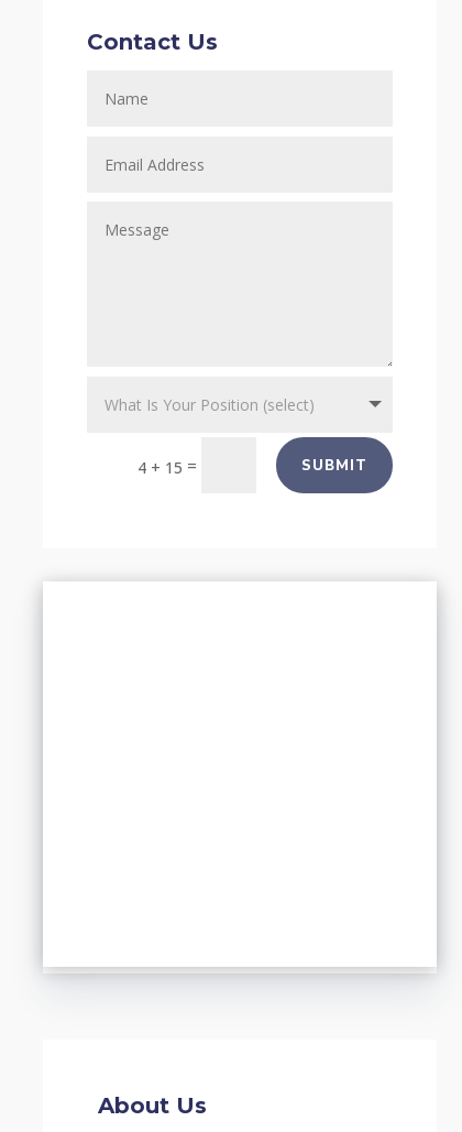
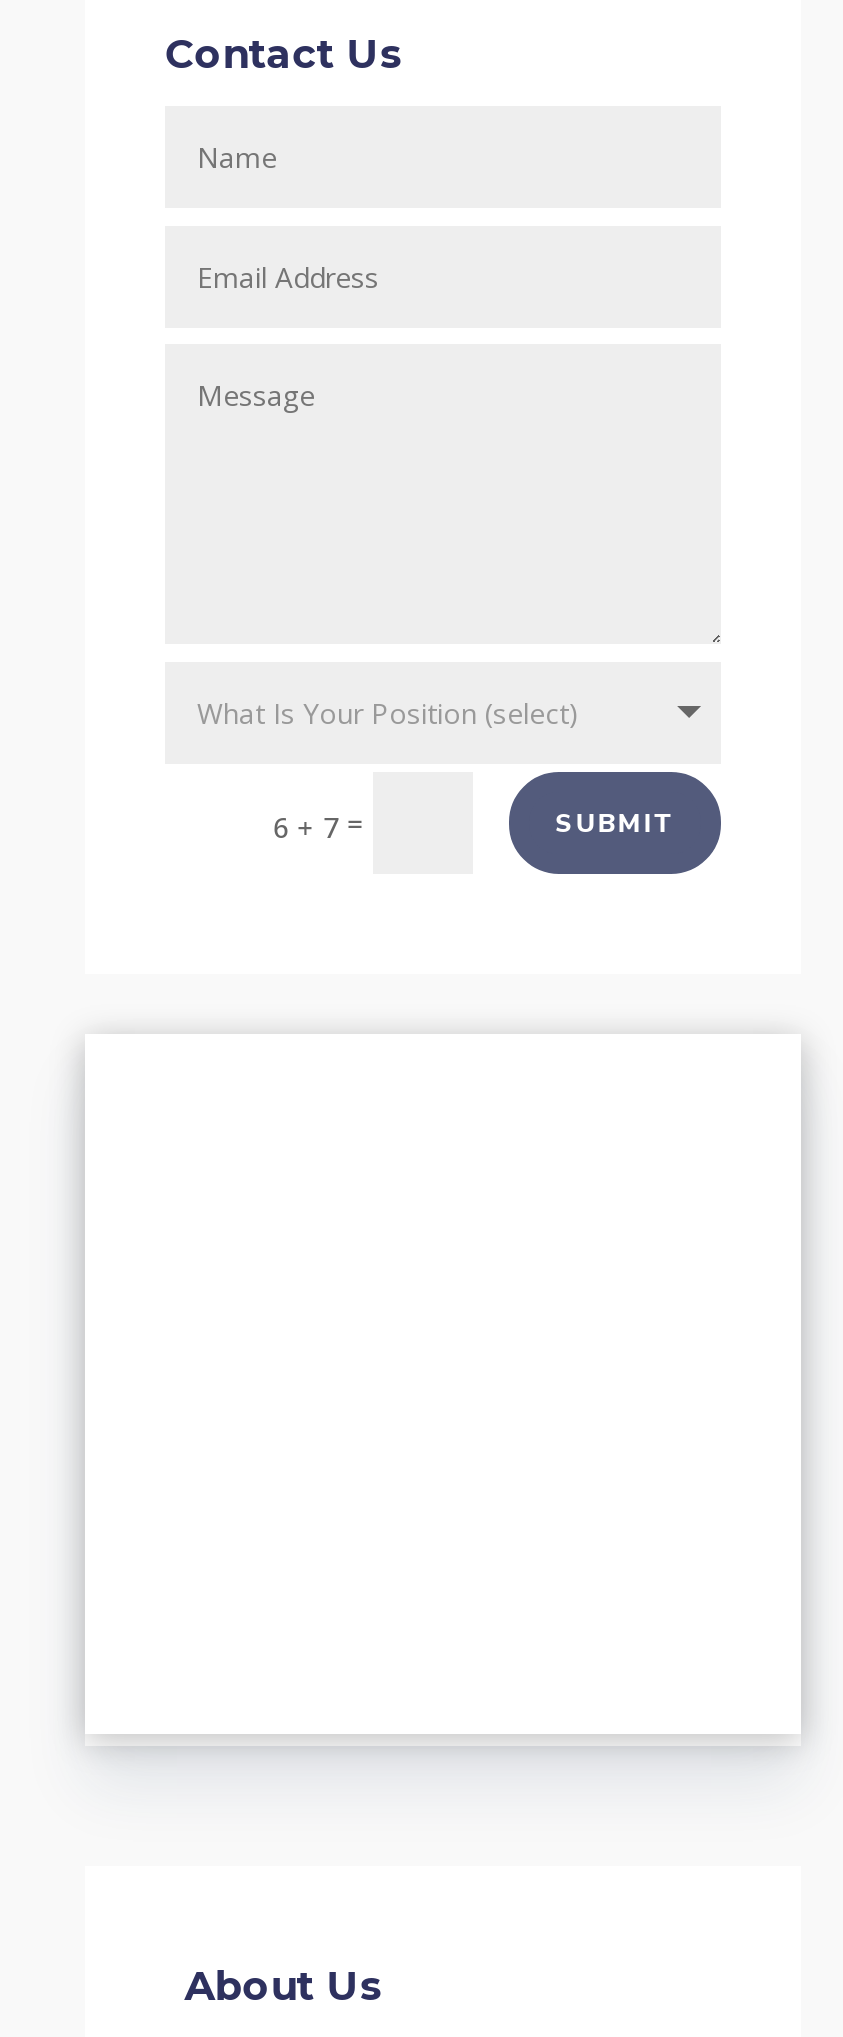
- 4 + 15 =
+ 6 + 7 =
